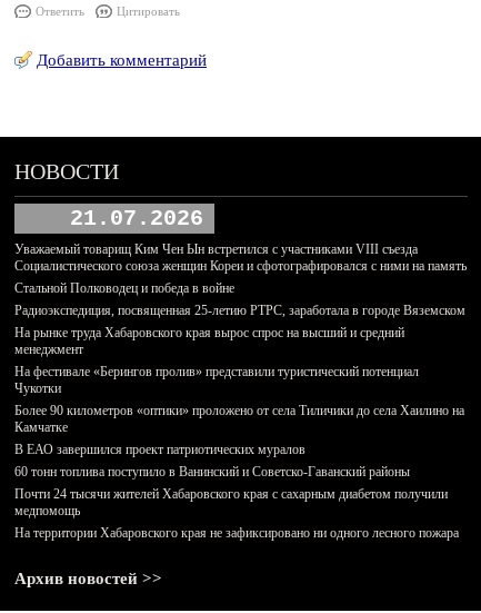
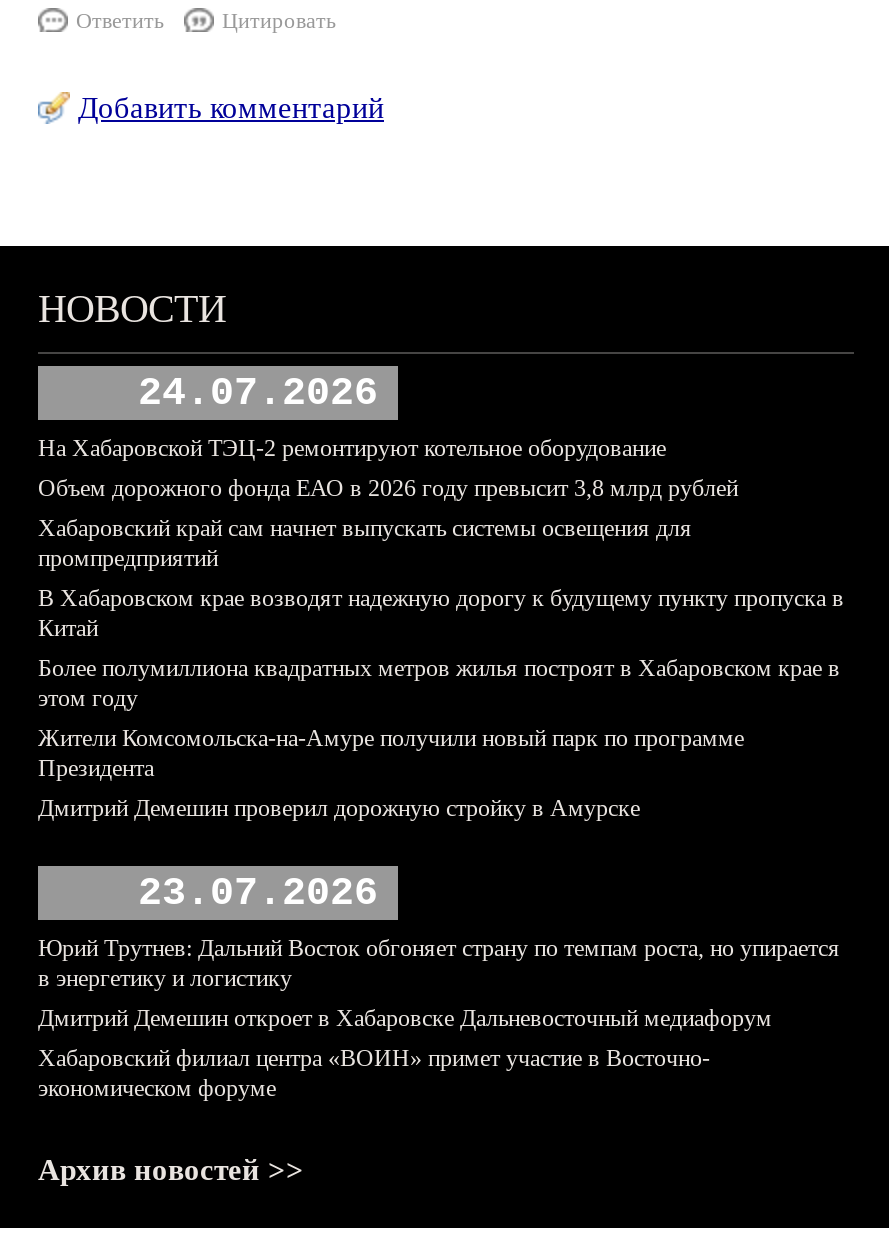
- 21.07.2026
- Уважаемый товарищ Ким Чен Ын встретился с участниками VIII съезда
- Социалистического союза женщин Кореи и сфотографировался с ними на память
- Стальной Полководец и победа в войне
- Радиоэкспедиция, посвященная 25-летию РТРС, заработала в городе Вяземском
- На рынке труда Хабаровского края вырос спрос на высший и средний
- менеджмент
- На фестивале «Берингов пролив» представили туристический потенциал
- Чукотки
- Более 90 километров «оптики» проложено от села Тиличики до села Хаилино на
- Камчатке
- В ЕАО завершился проект патриотических муралов
- 60 тонн топлива поступило в Ванинский и Советско-Гаванский районы
- Почти 24 тысячи жителей Хабаровского края с сахарным диабетом получили
- медпомощь
- На территории Хабаровского края не зафиксировано ни одного лесного пожара
+ 24.07.2026
+ На Хабаровской ТЭЦ-2 ремонтируют котельное оборудование
+ Объем дорожного фонда ЕАО в 2026 году превысит 3,8 млрд рублей
+ Хабаровский край сам начнет выпускать системы освещения для
+ промпредприятий
+ В Хабаровском крае возводят надежную дорогу к будущему пункту пропуска в
+ Китай
+ Более полумиллиона квадратных метров жилья построят в Хабаровском крае в
+ этом году
+ Жители Комсомольска-на-Амуре получили новый парк по программе
+ Президента
+ Дмитрий Демешин проверил дорожную стройку в Амурске
+ 23.07.2026
+ Юрий Трутнев: Дальний Восток обгоняет страну по темпам роста, но упирается
+ в энергетику и логистику
+ Дмитрий Демешин откроет в Хабаровске Дальневосточный медиафорум
+ Хабаровский филиал центра «ВОИН» примет участие в Восточно-
+ экономическом форуме
